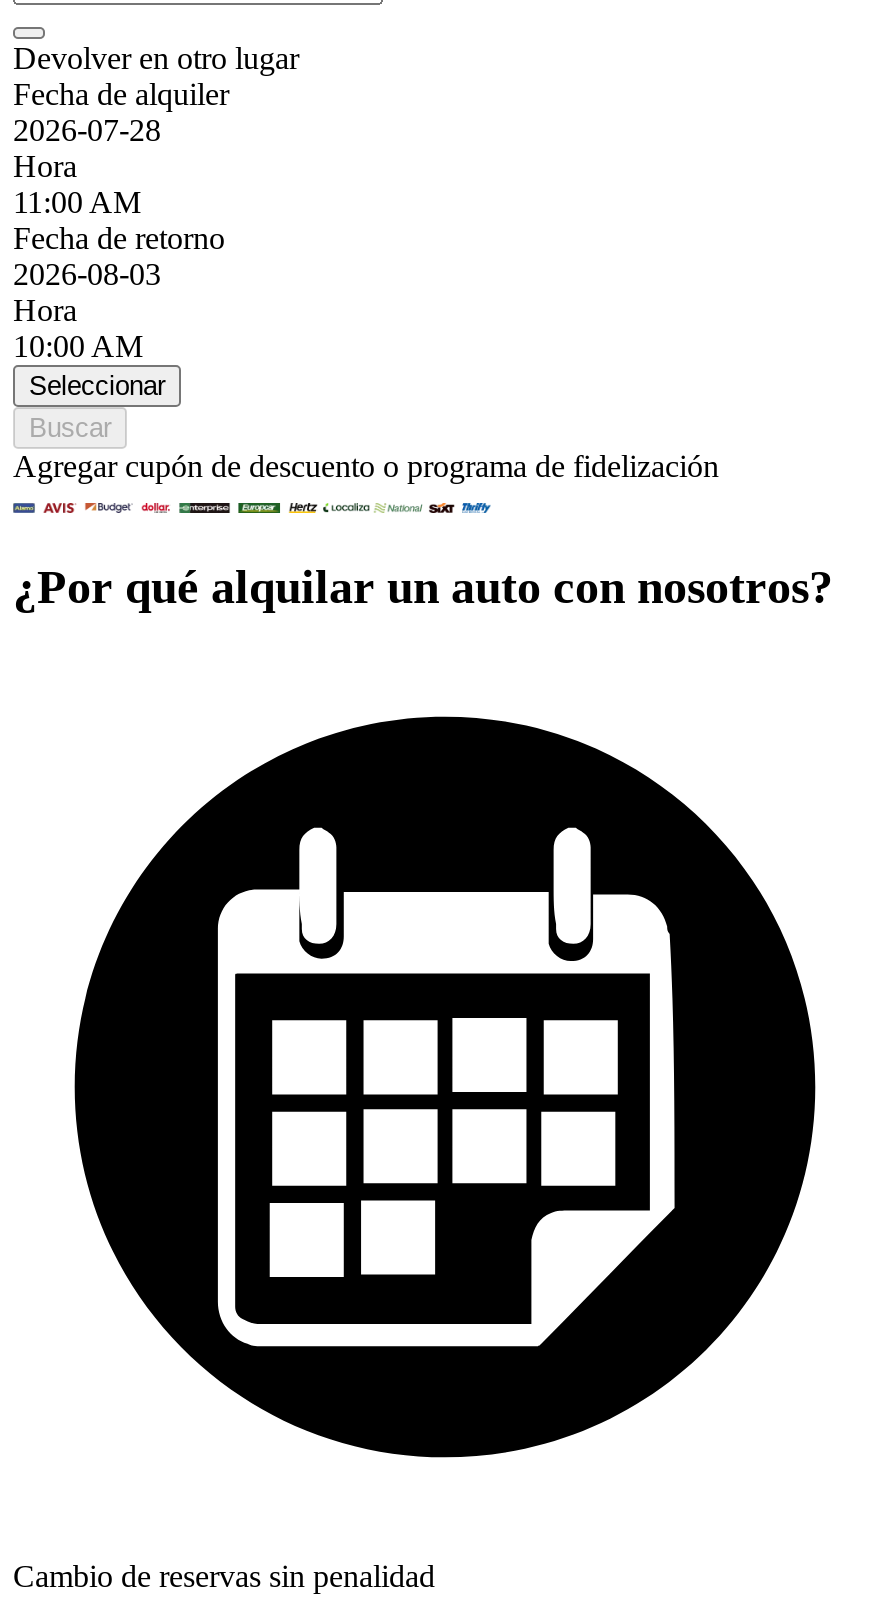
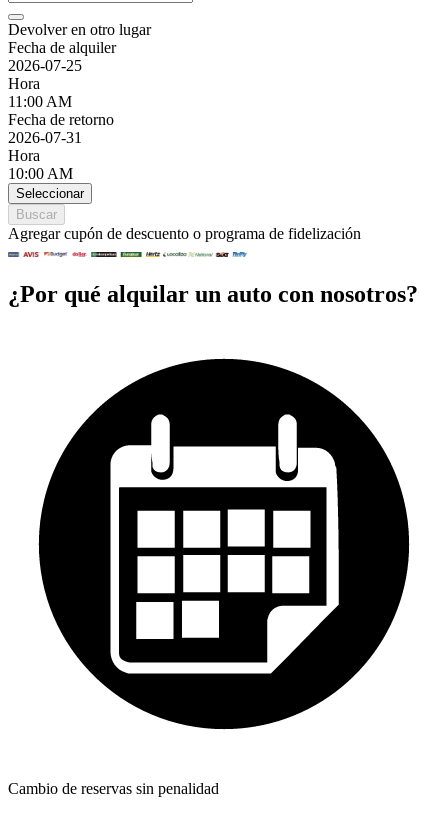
- 2026-07-28
+ 2026-07-25

- 2026-08-03
+ 2026-07-31
